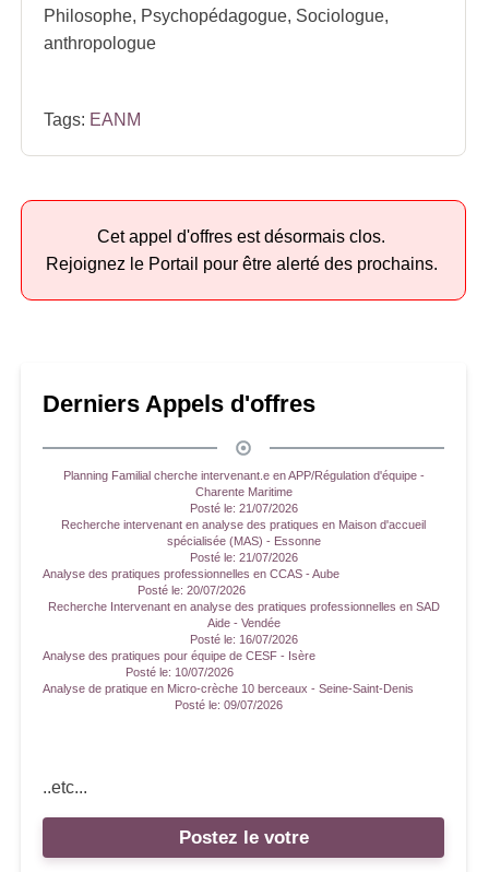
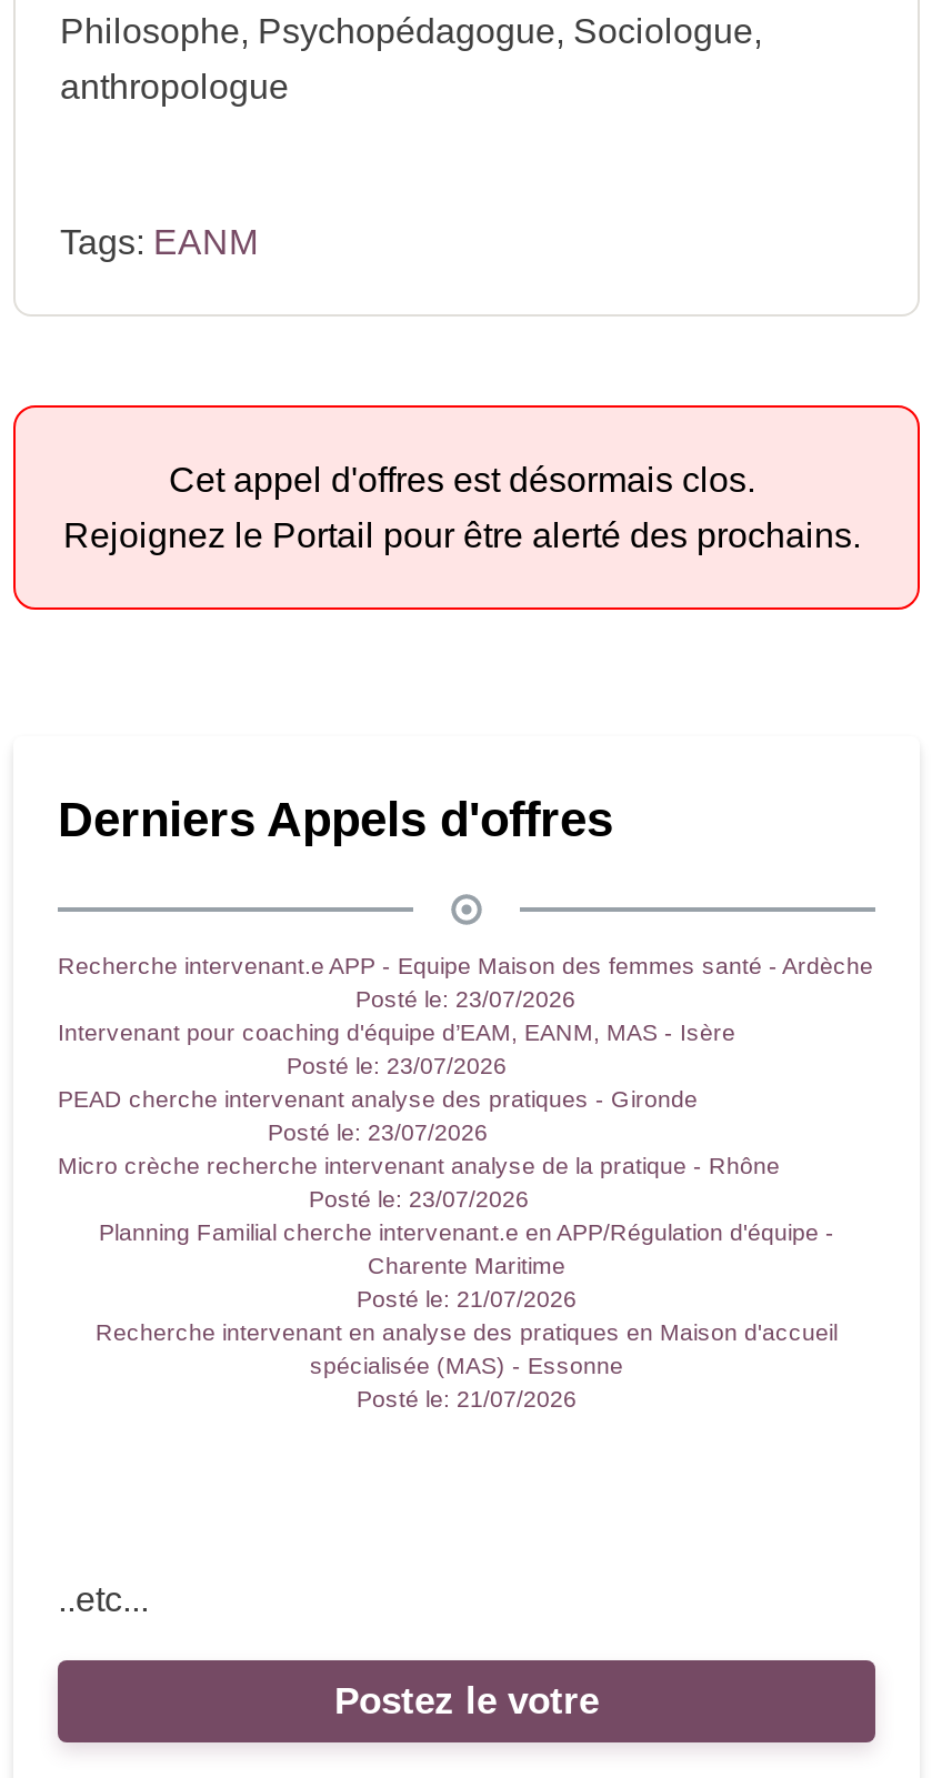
+ Recherche intervenant.e APP - Equipe Maison des femmes santé - Ardèche
+ Posté le: 23/07/2026
+ Intervenant pour coaching d'équipe d’EAM, EANM, MAS - Isère
+ Posté le: 23/07/2026
+ PEAD cherche intervenant analyse des pratiques - Gironde
+ Posté le: 23/07/2026
+ Micro crèche recherche intervenant analyse de la pratique - Rhône
+ Posté le: 23/07/2026

moved down: Planning Familial cherche intervenant.e en APP/Régulation d'équipe - | Charente Maritime | Posté le: 21/07/2026 | Recherche intervenant en analyse des pratiques en Maison d'accueil | spécialisée (MAS) - Essonne | Posté le: 21/07/2026

- Analyse des pratiques professionnelles en CCAS - Aube
- Posté le: 20/07/2026
- Recherche Intervenant en analyse des pratiques professionnelles en SAD
- Aide - Vendée
- Posté le: 16/07/2026
- Analyse des pratiques pour équipe de CESF - Isère
- Posté le: 10/07/2026
- Analyse de pratique en Micro-crèche 10 berceaux - Seine-Saint-Denis
- Posté le: 09/07/2026
